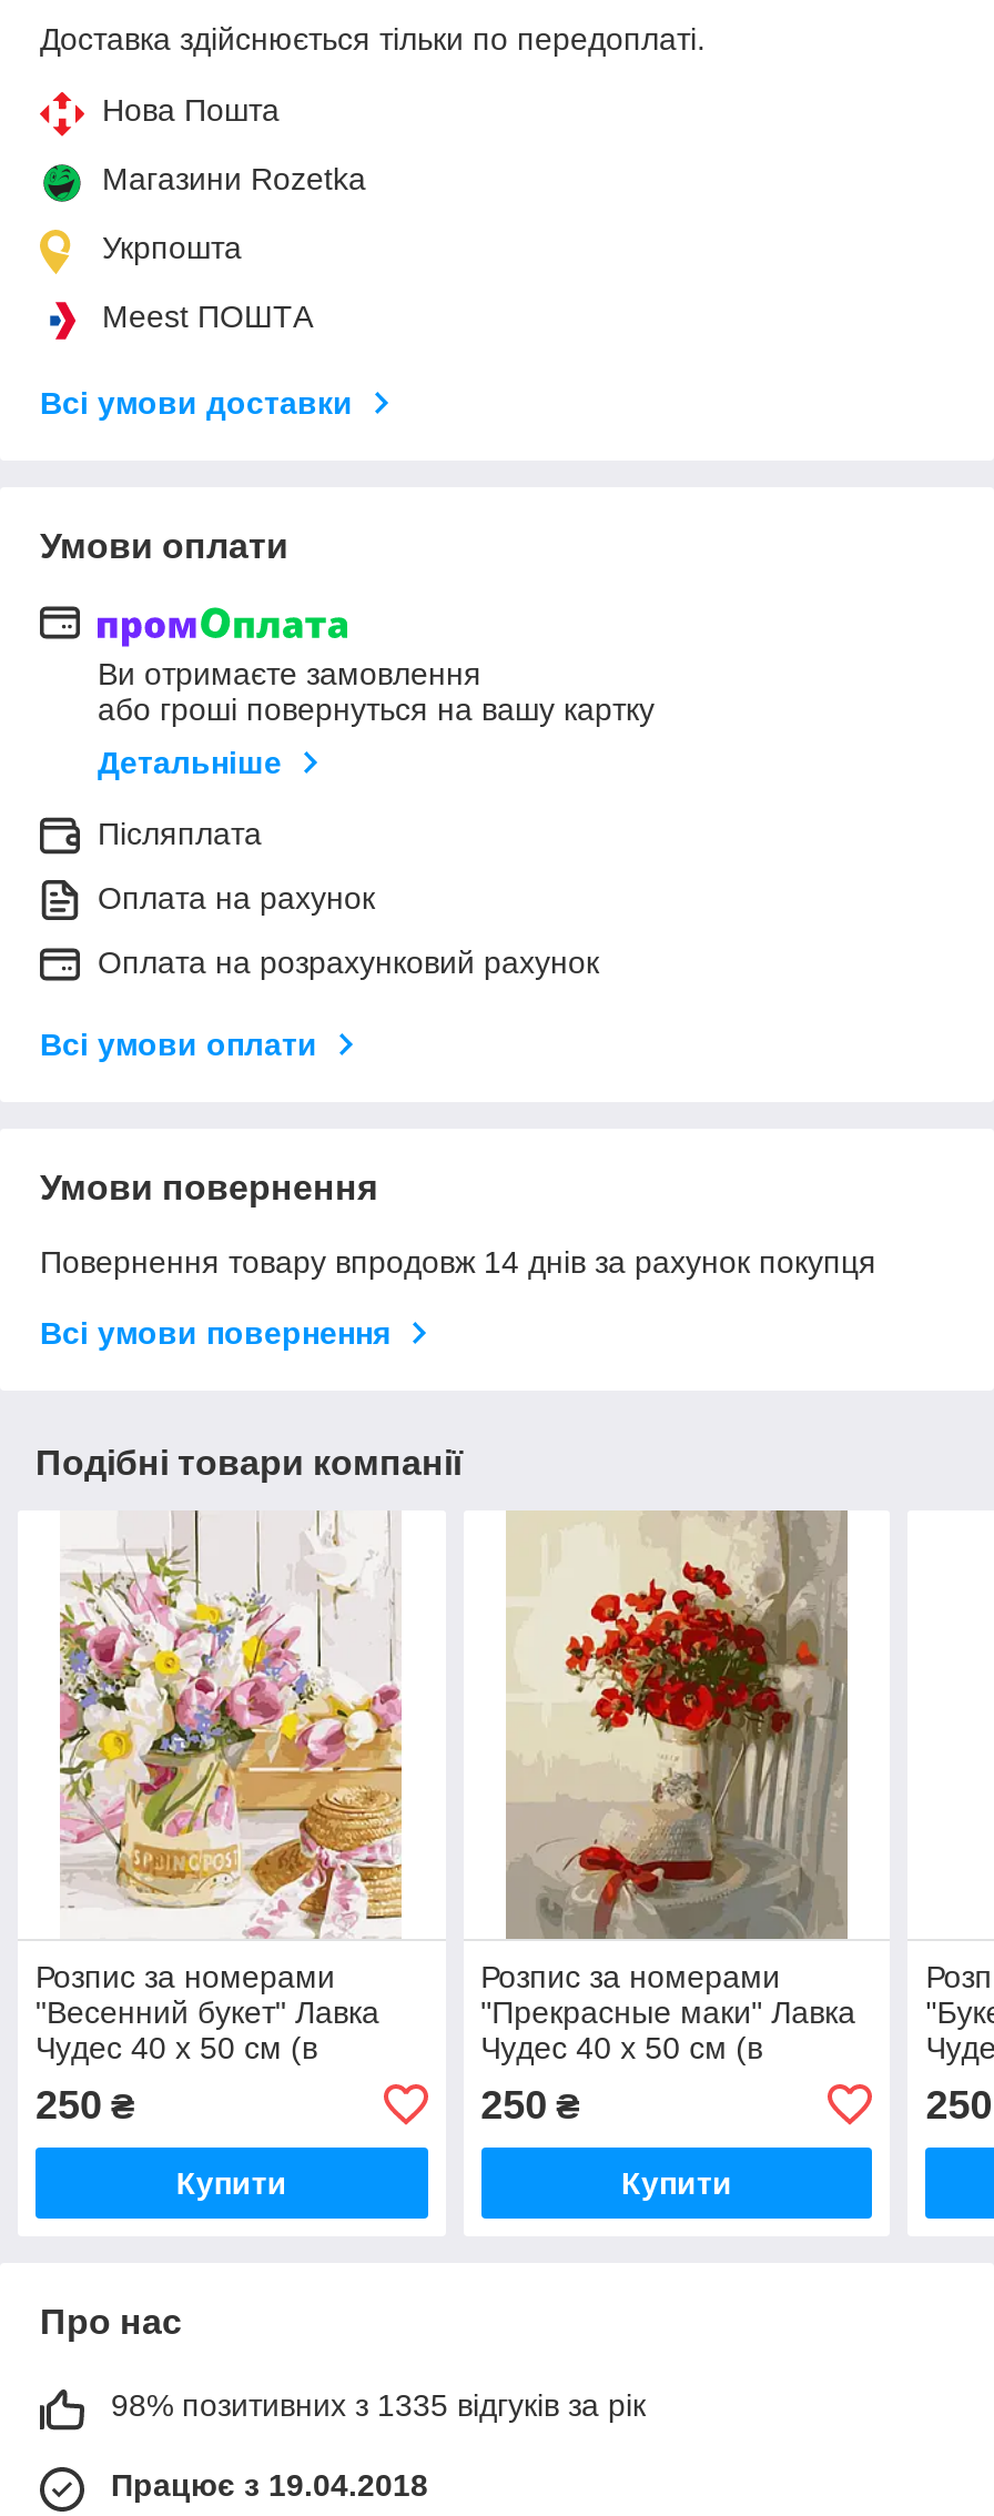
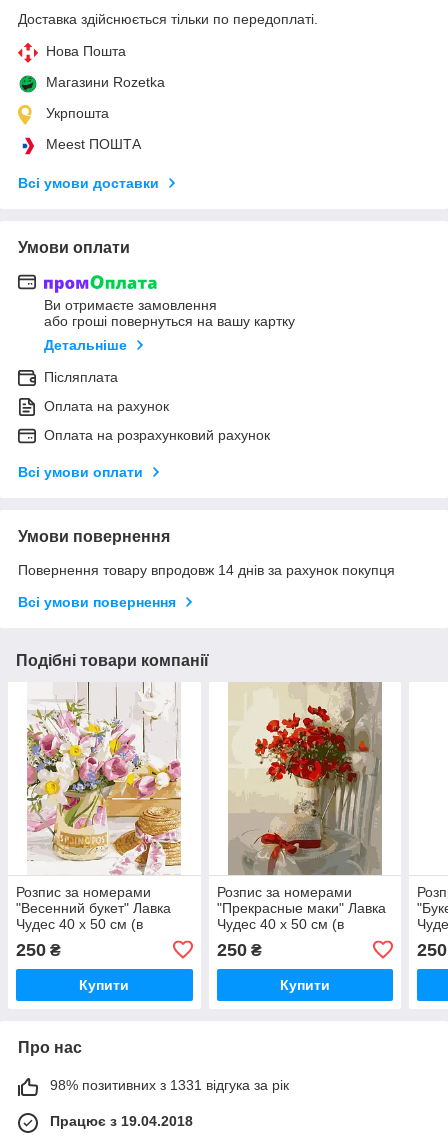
- 98% позитивних з 1335 відгуків за рік
+ 98% позитивних з 1331 відгука за рік
